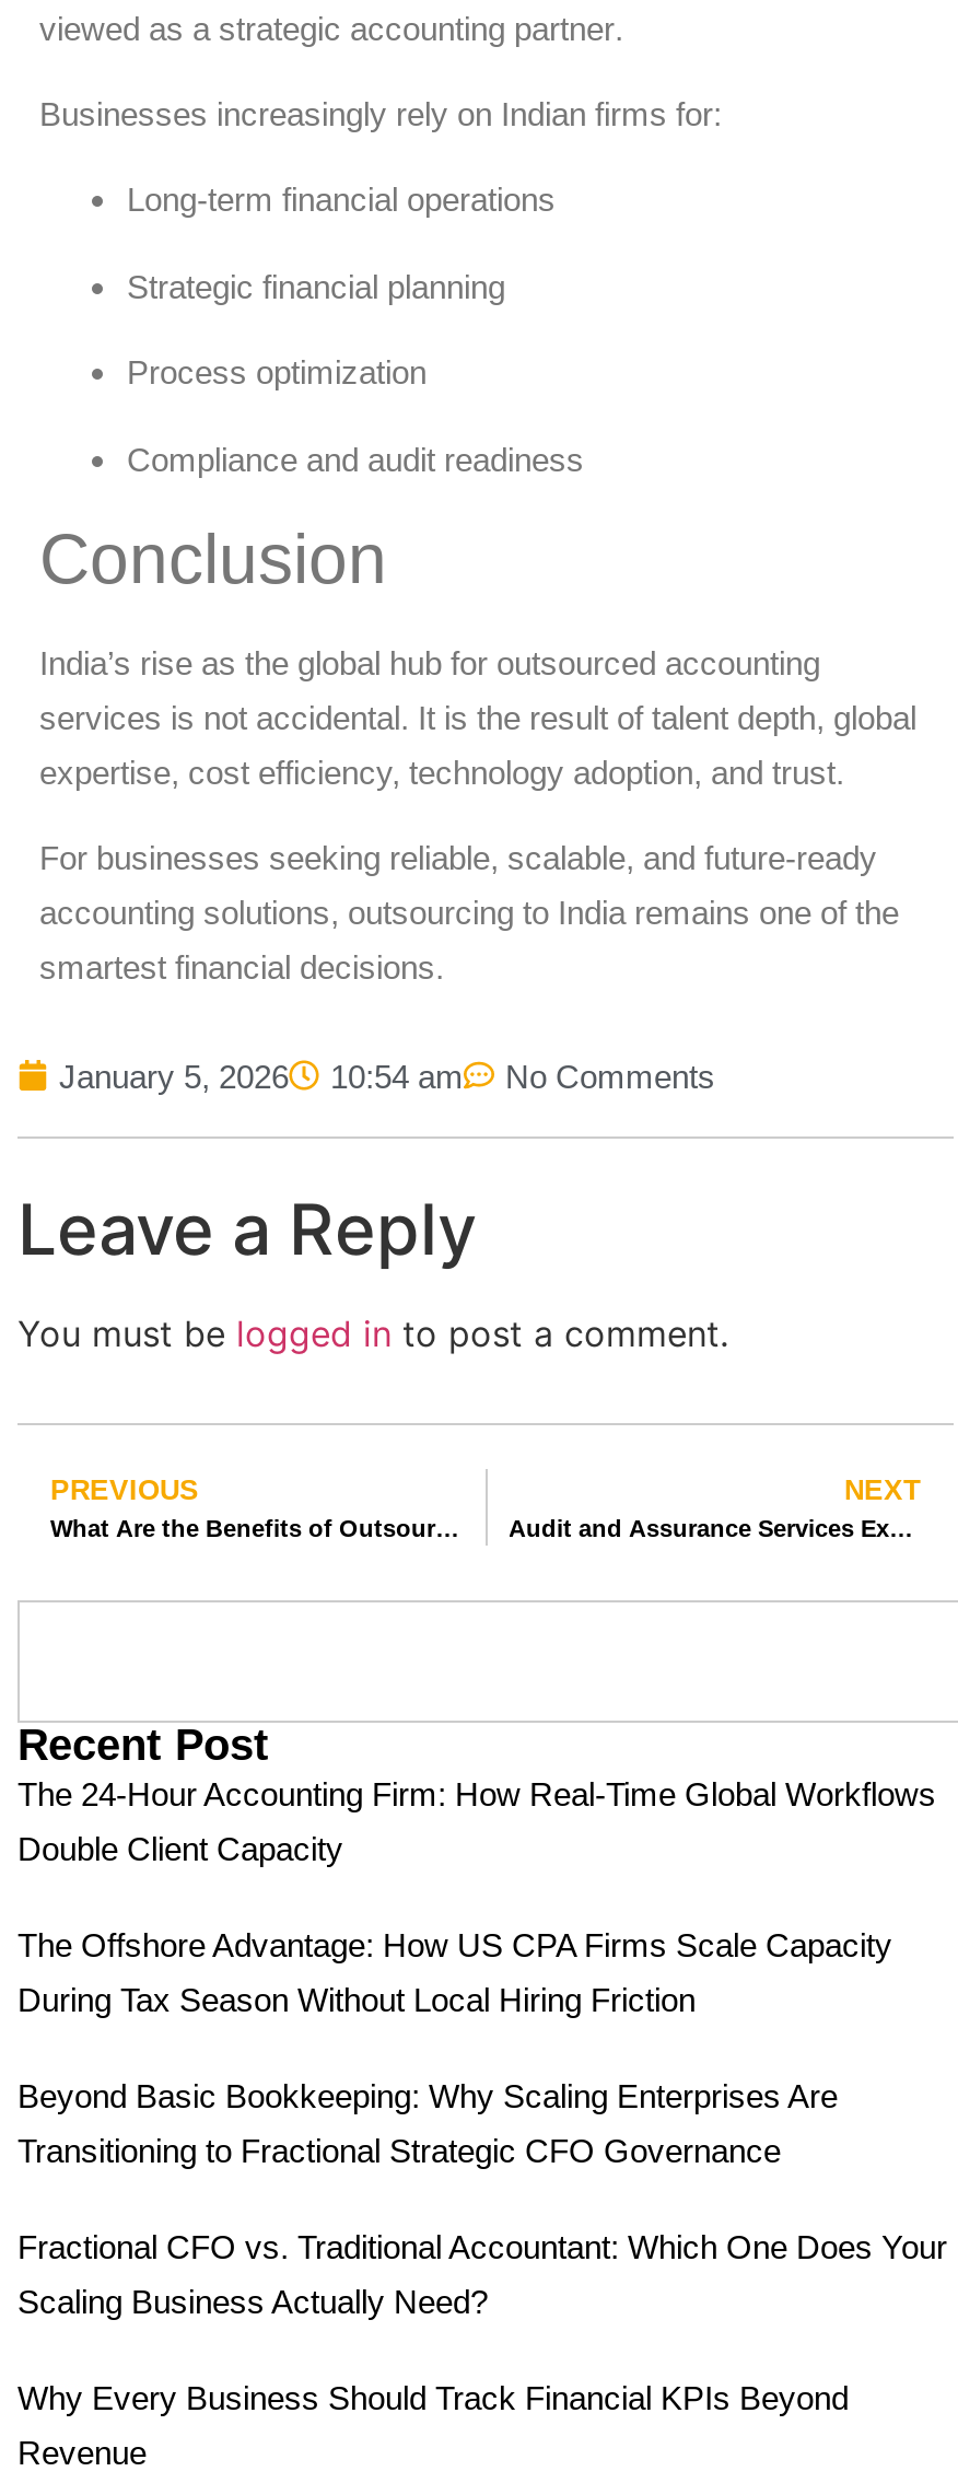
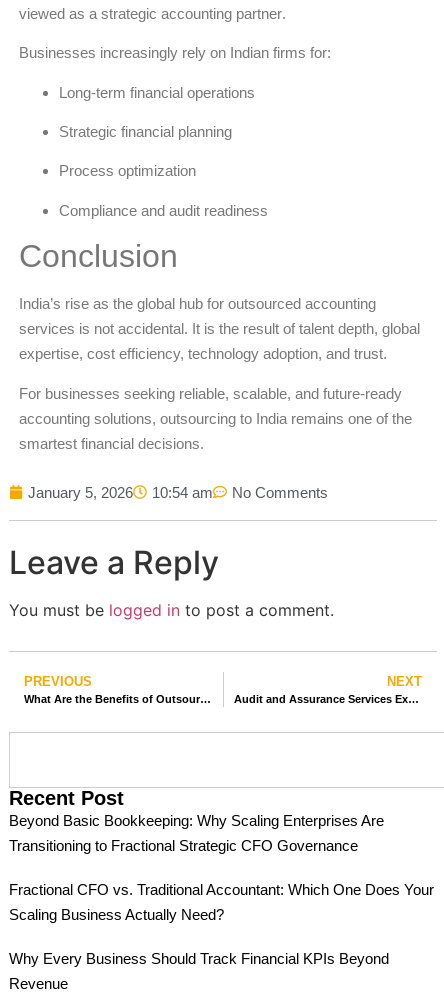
- The 24-Hour Accounting Firm: How Real-Time Global Workflows
- Double Client Capacity
- The Offshore Advantage: How US CPA Firms Scale Capacity
- During Tax Season Without Local Hiring Friction
